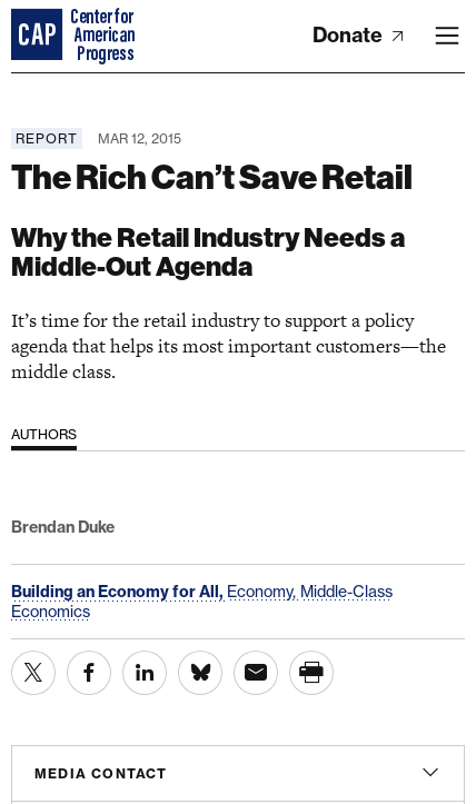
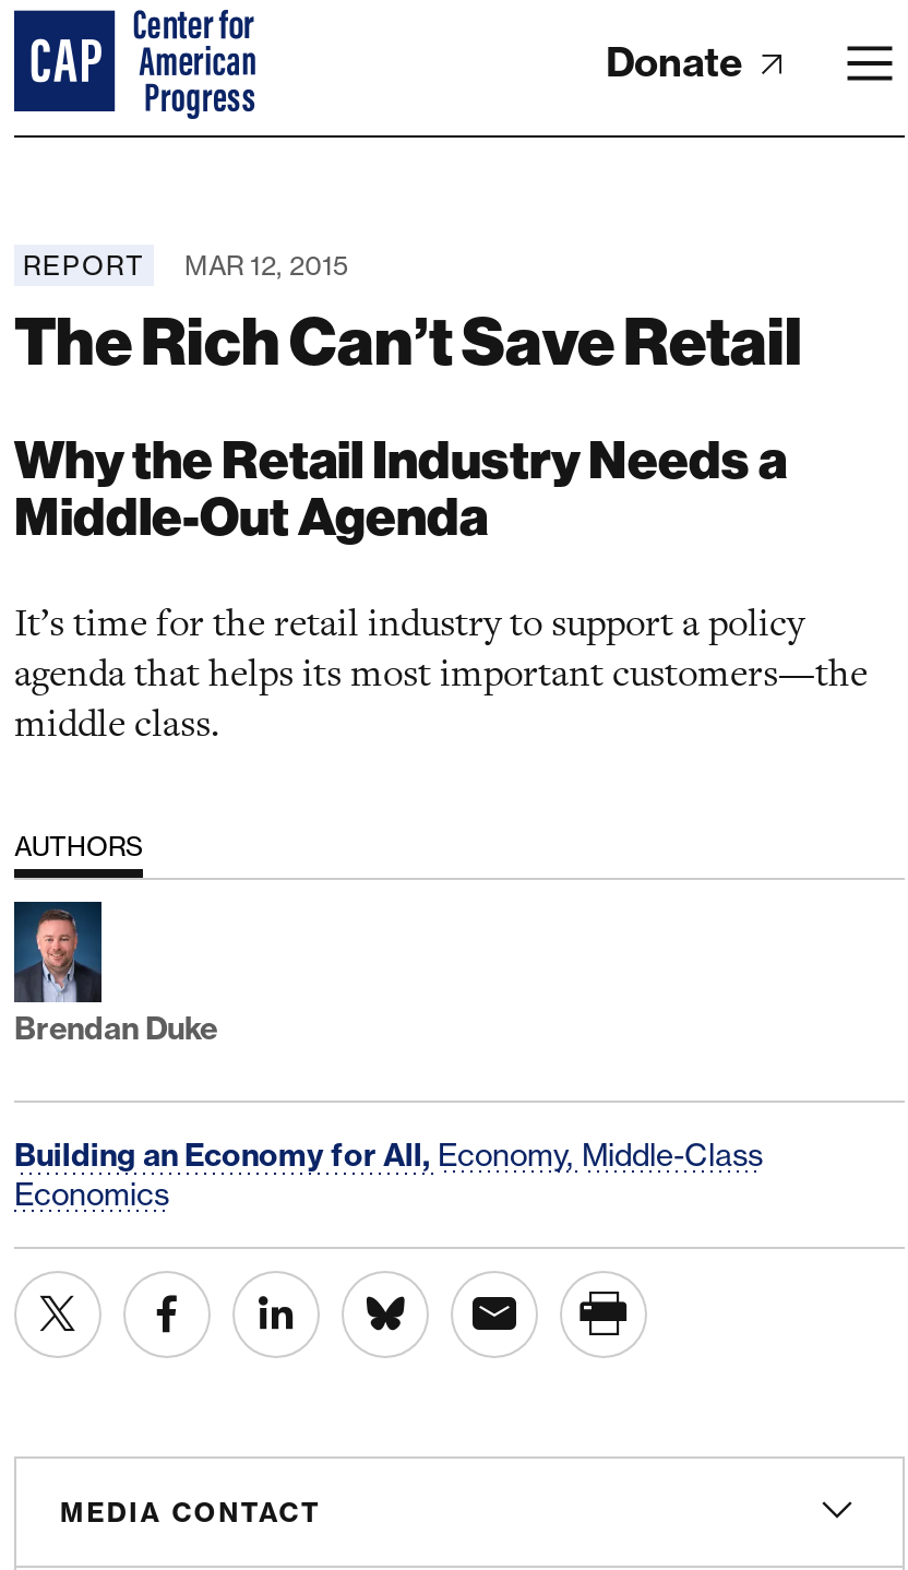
+ [image]
